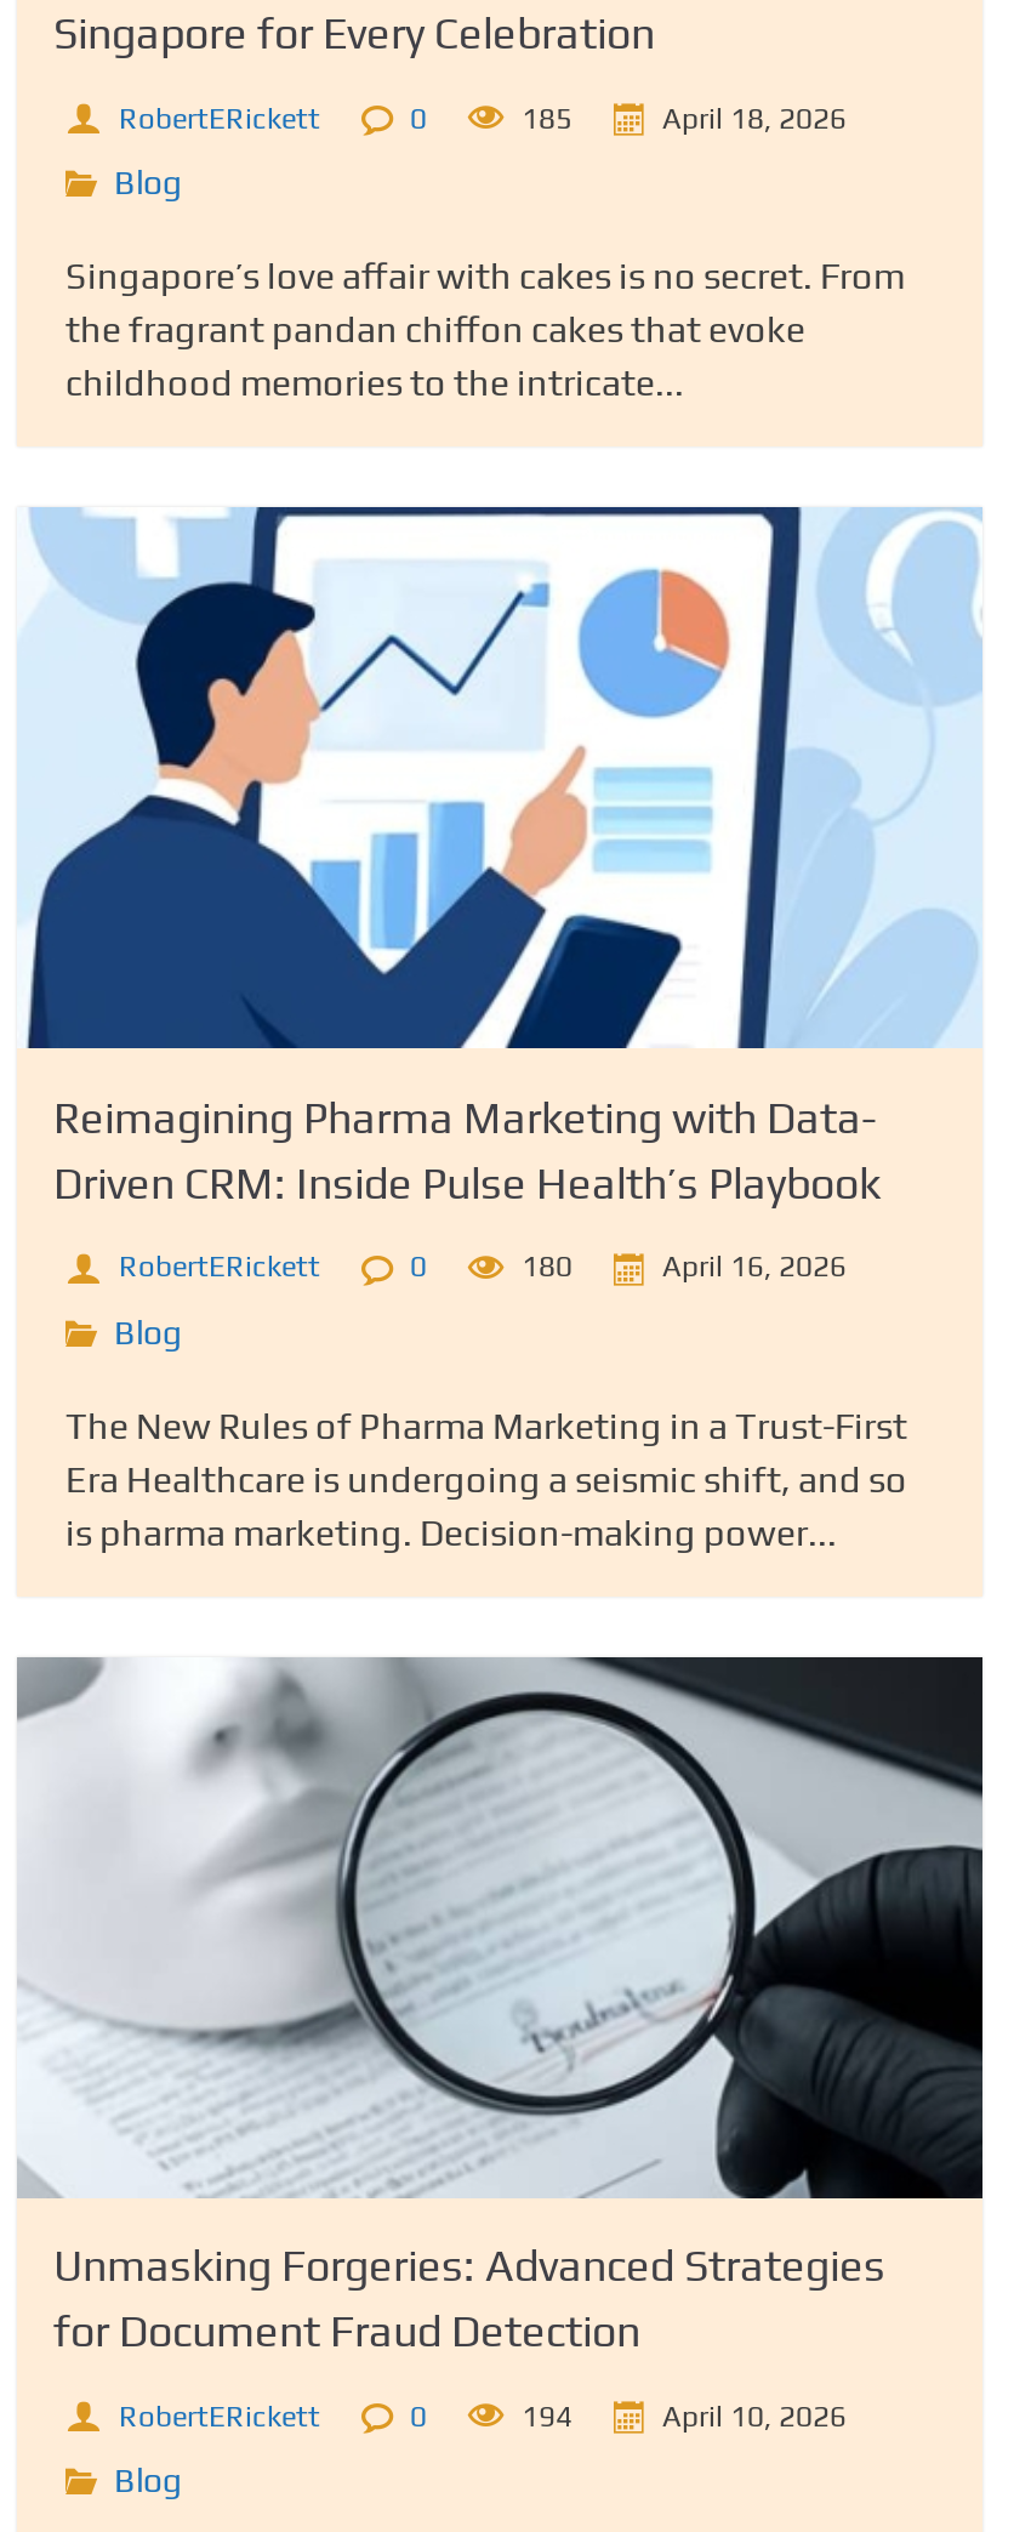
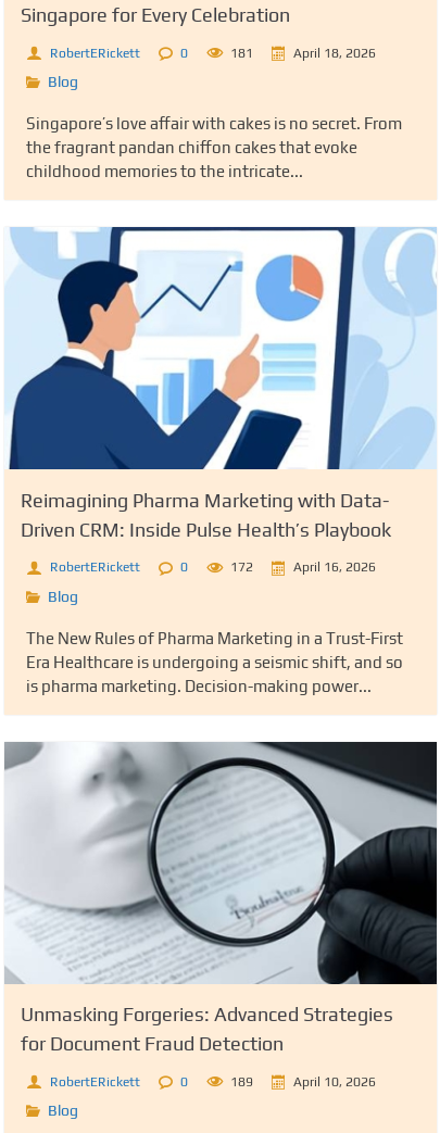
- 185
+ 181

- 180
+ 172

- 194
+ 189
